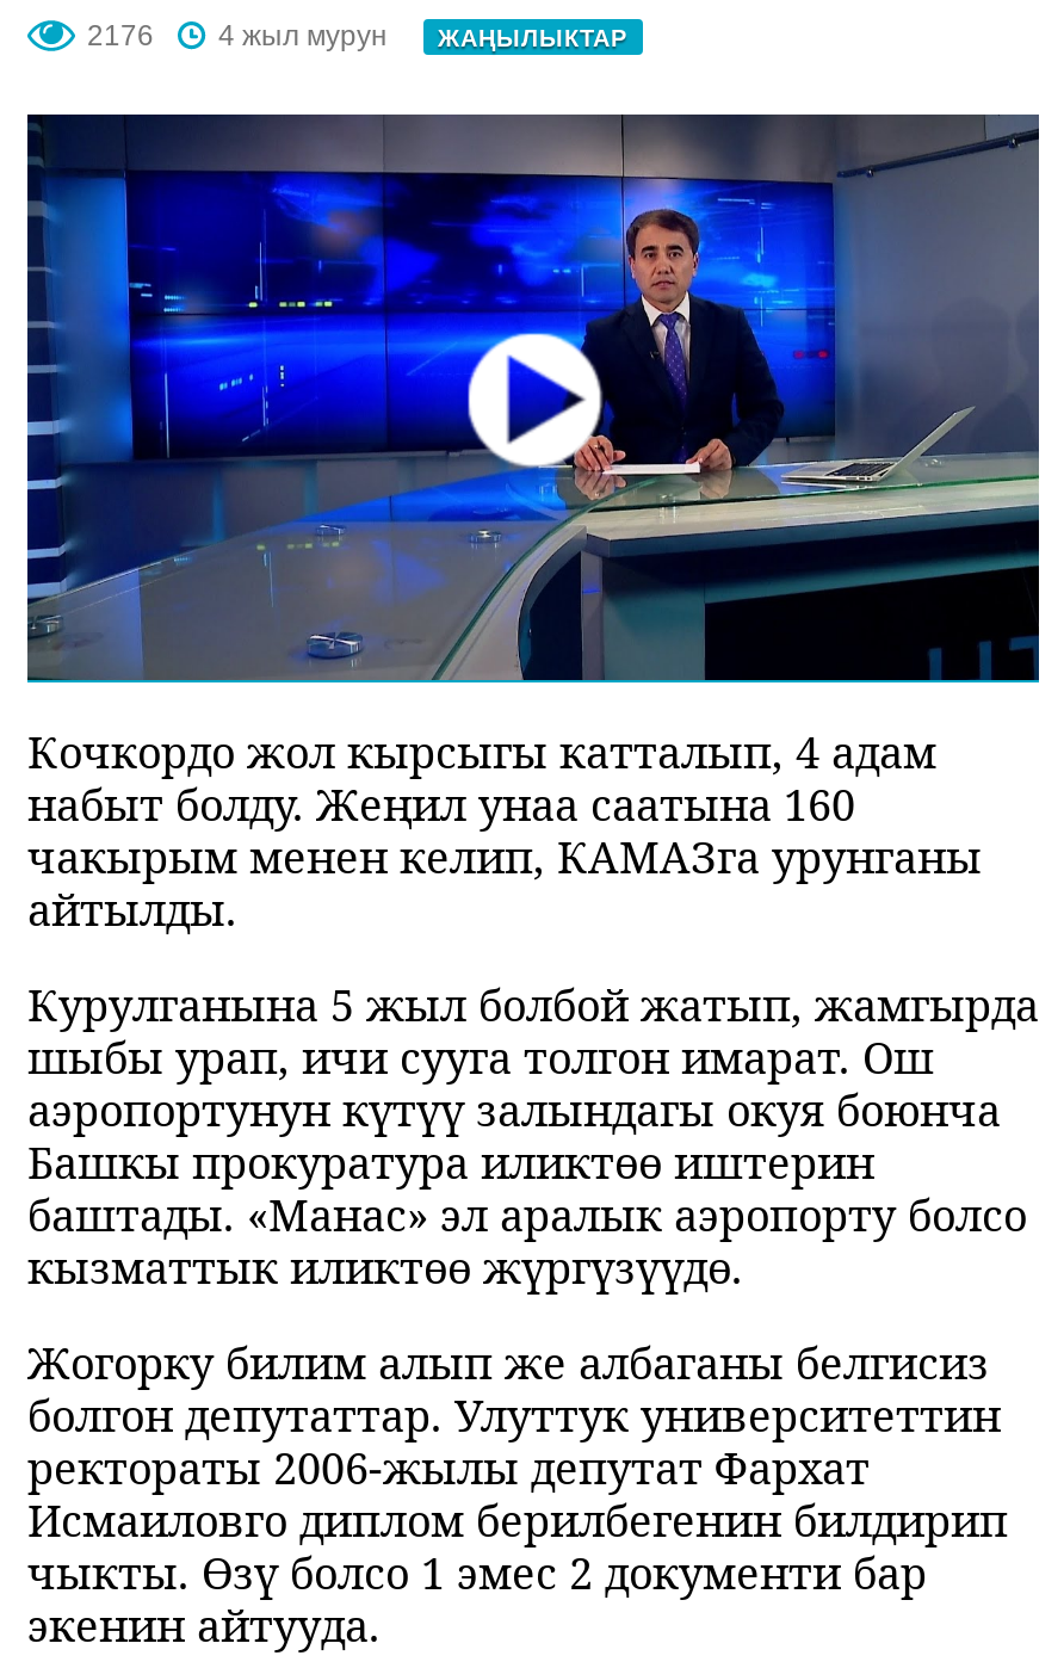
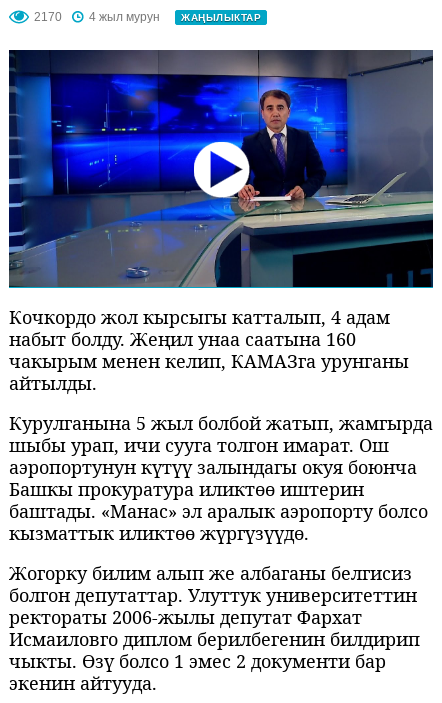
- 2176 4 жыл мурун ЖАҢЫЛЫКТАР
+ 2170 4 жыл мурун ЖАҢЫЛЫКТАР
